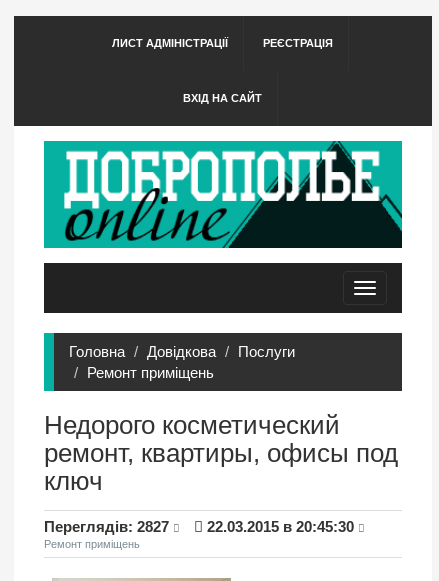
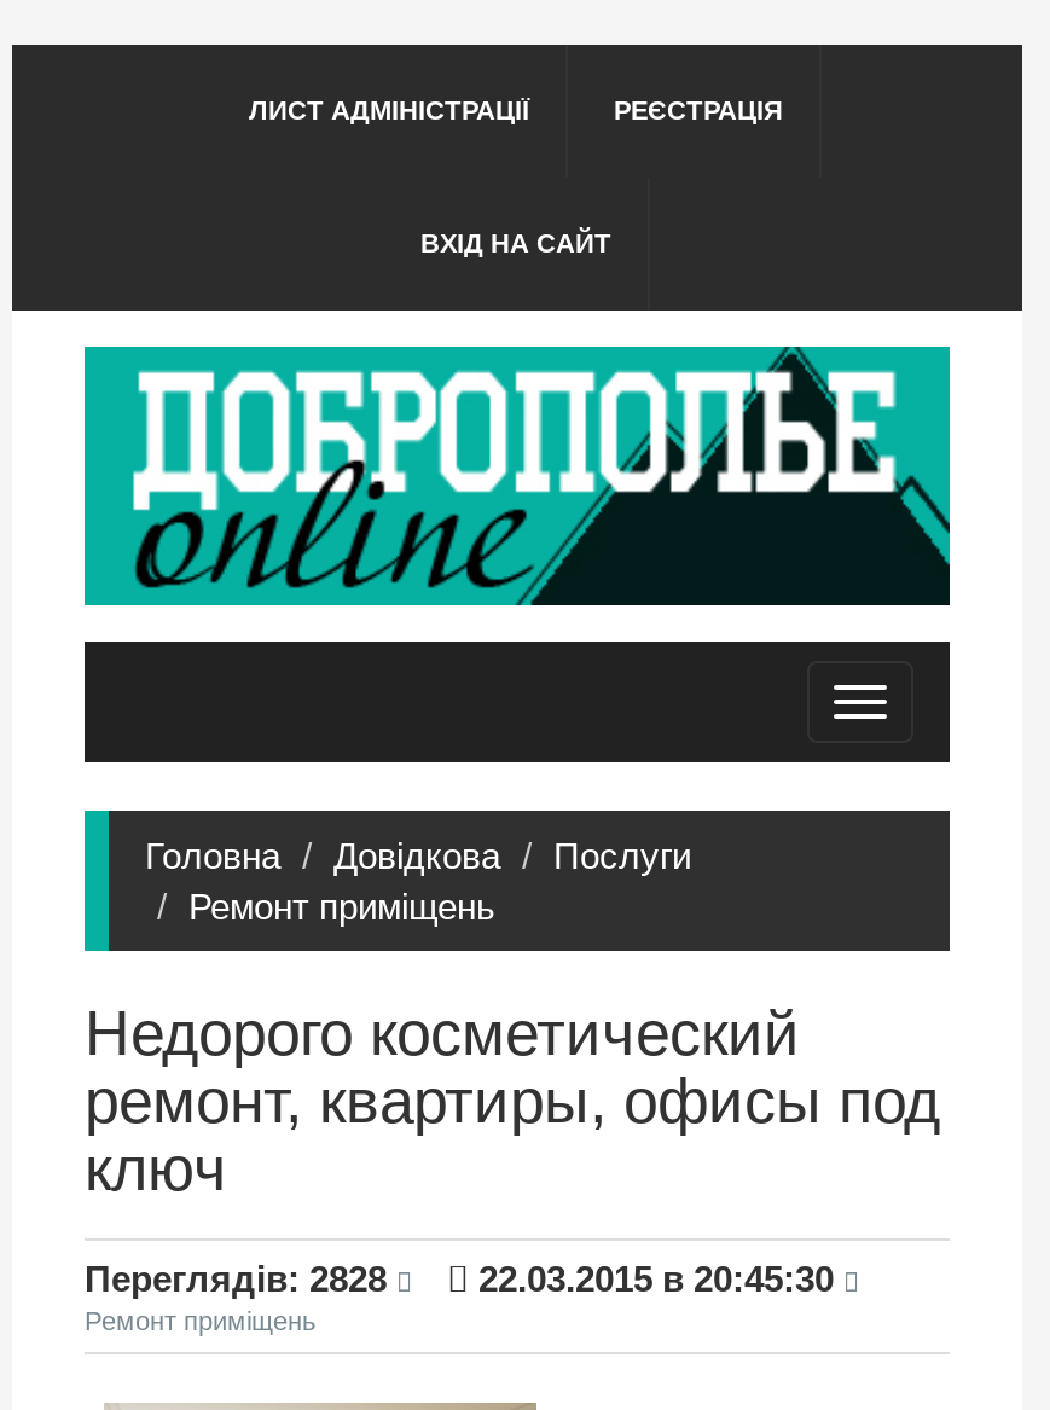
- Переглядiв: 2827
+ Переглядiв: 2828
